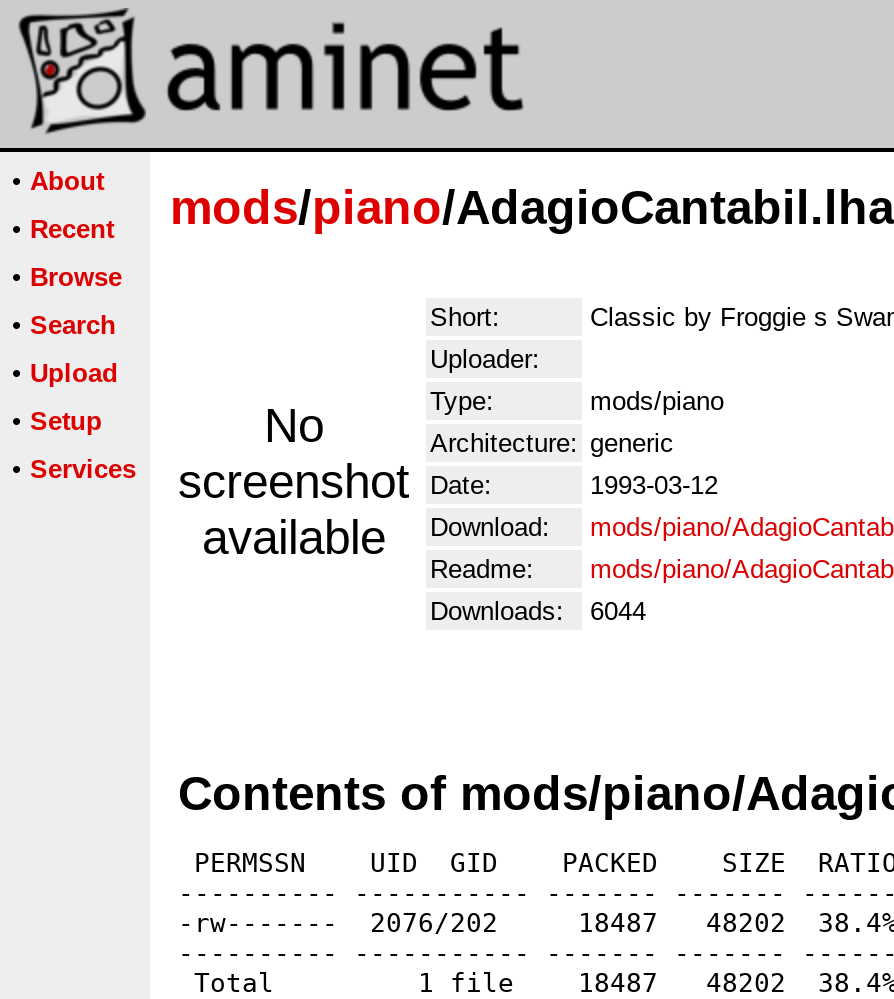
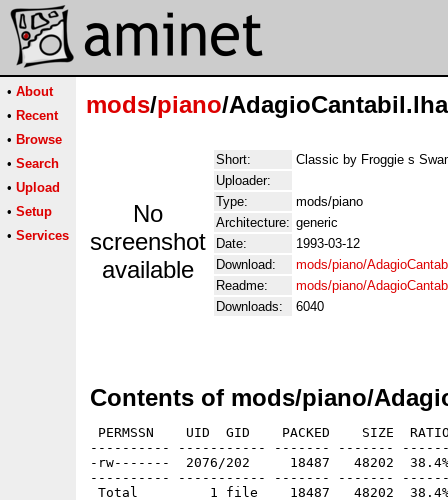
- Downloads: 6044
+ Downloads: 6040
